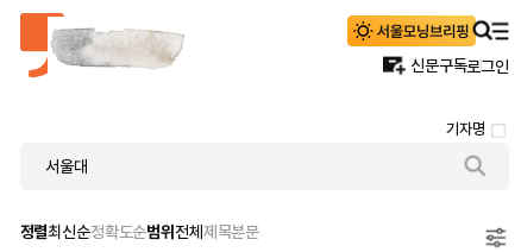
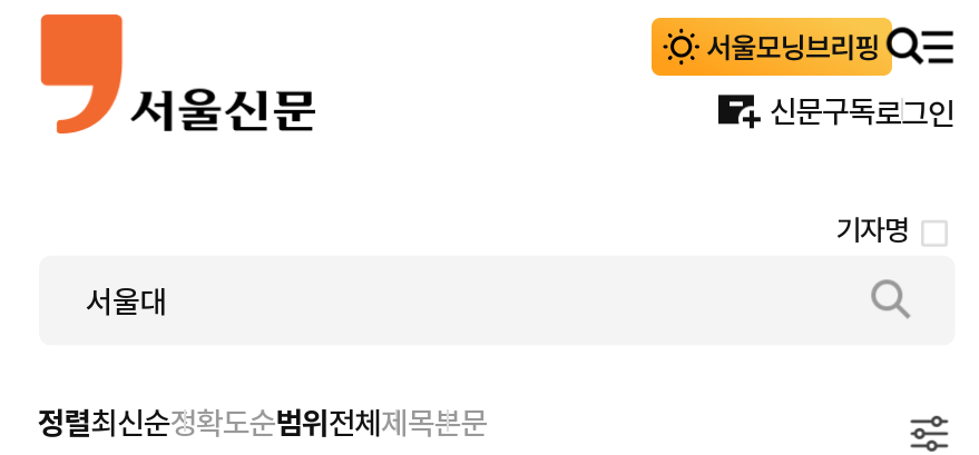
- [image]
+ [image]
